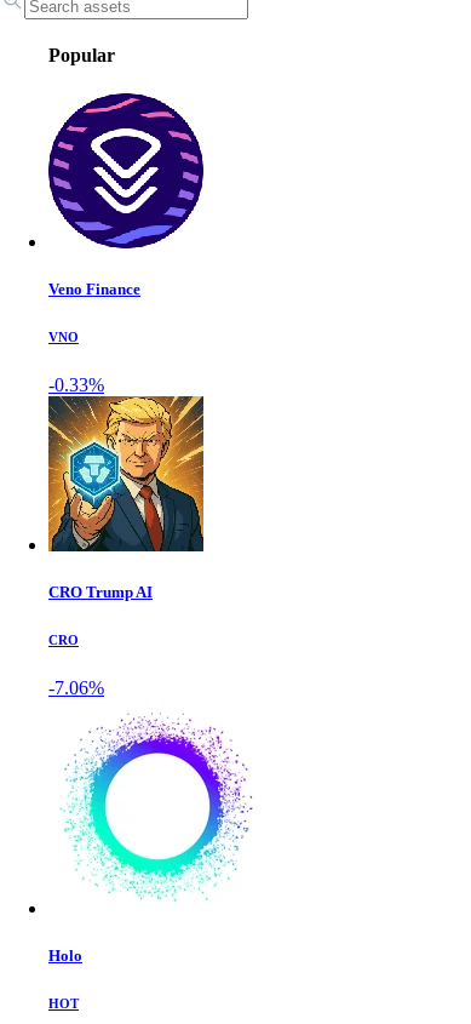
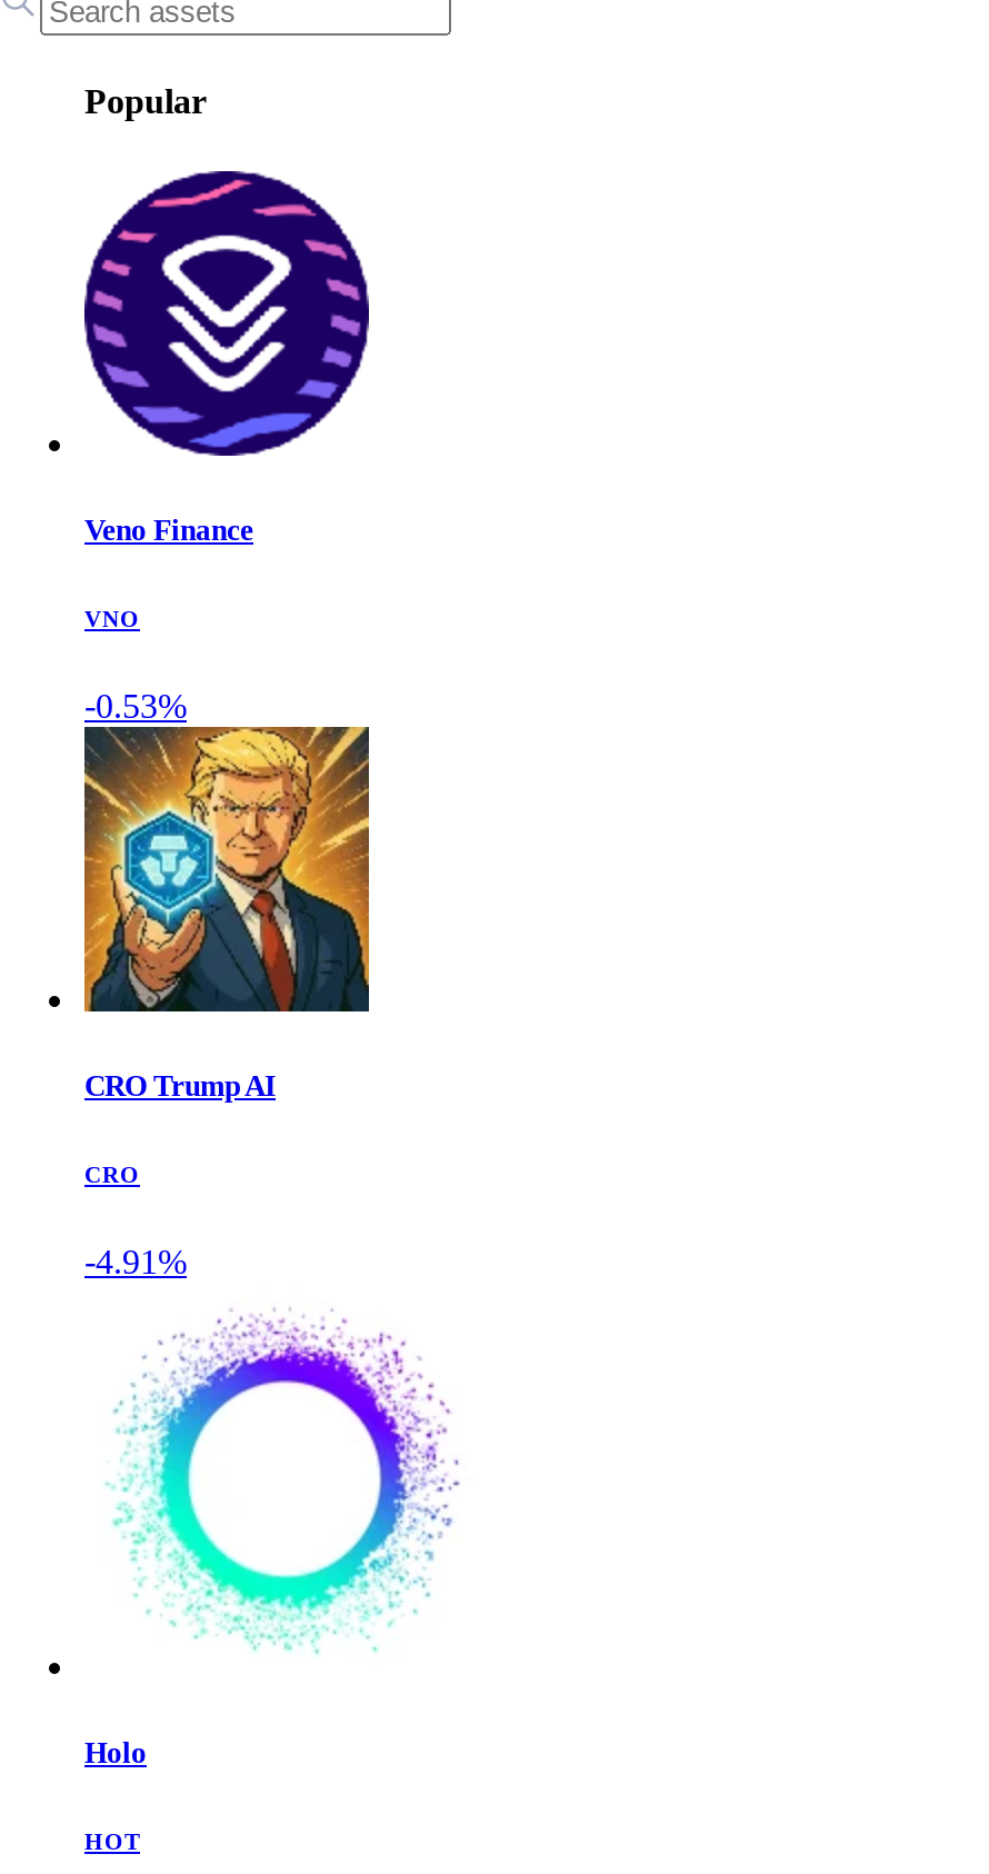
- -0.33%
+ -0.53%

- -7.06%
+ -4.91%
